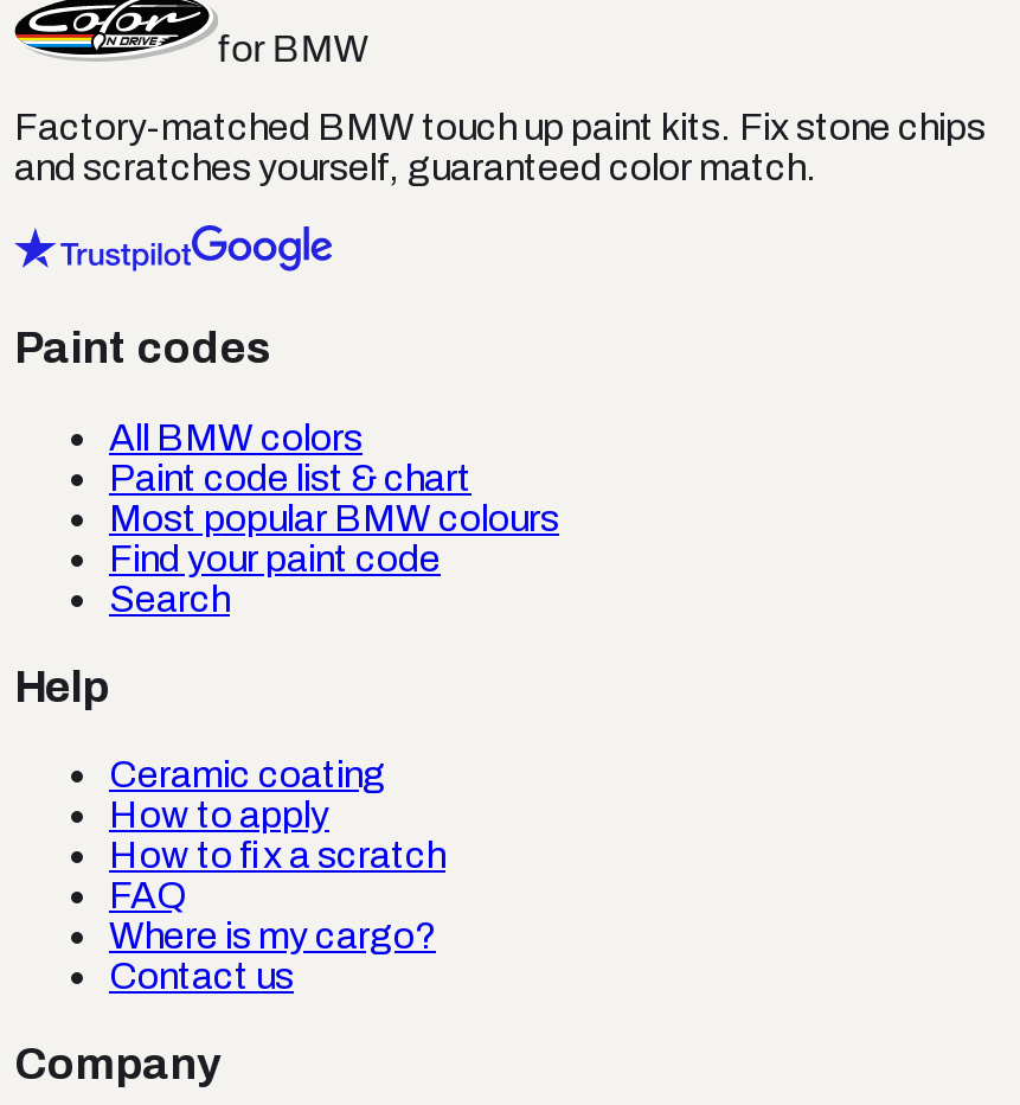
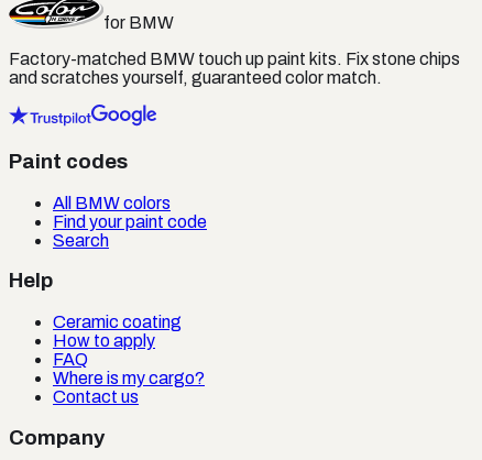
- Paint code list & chart
- Most popular BMW colours

- How to fix a scratch
